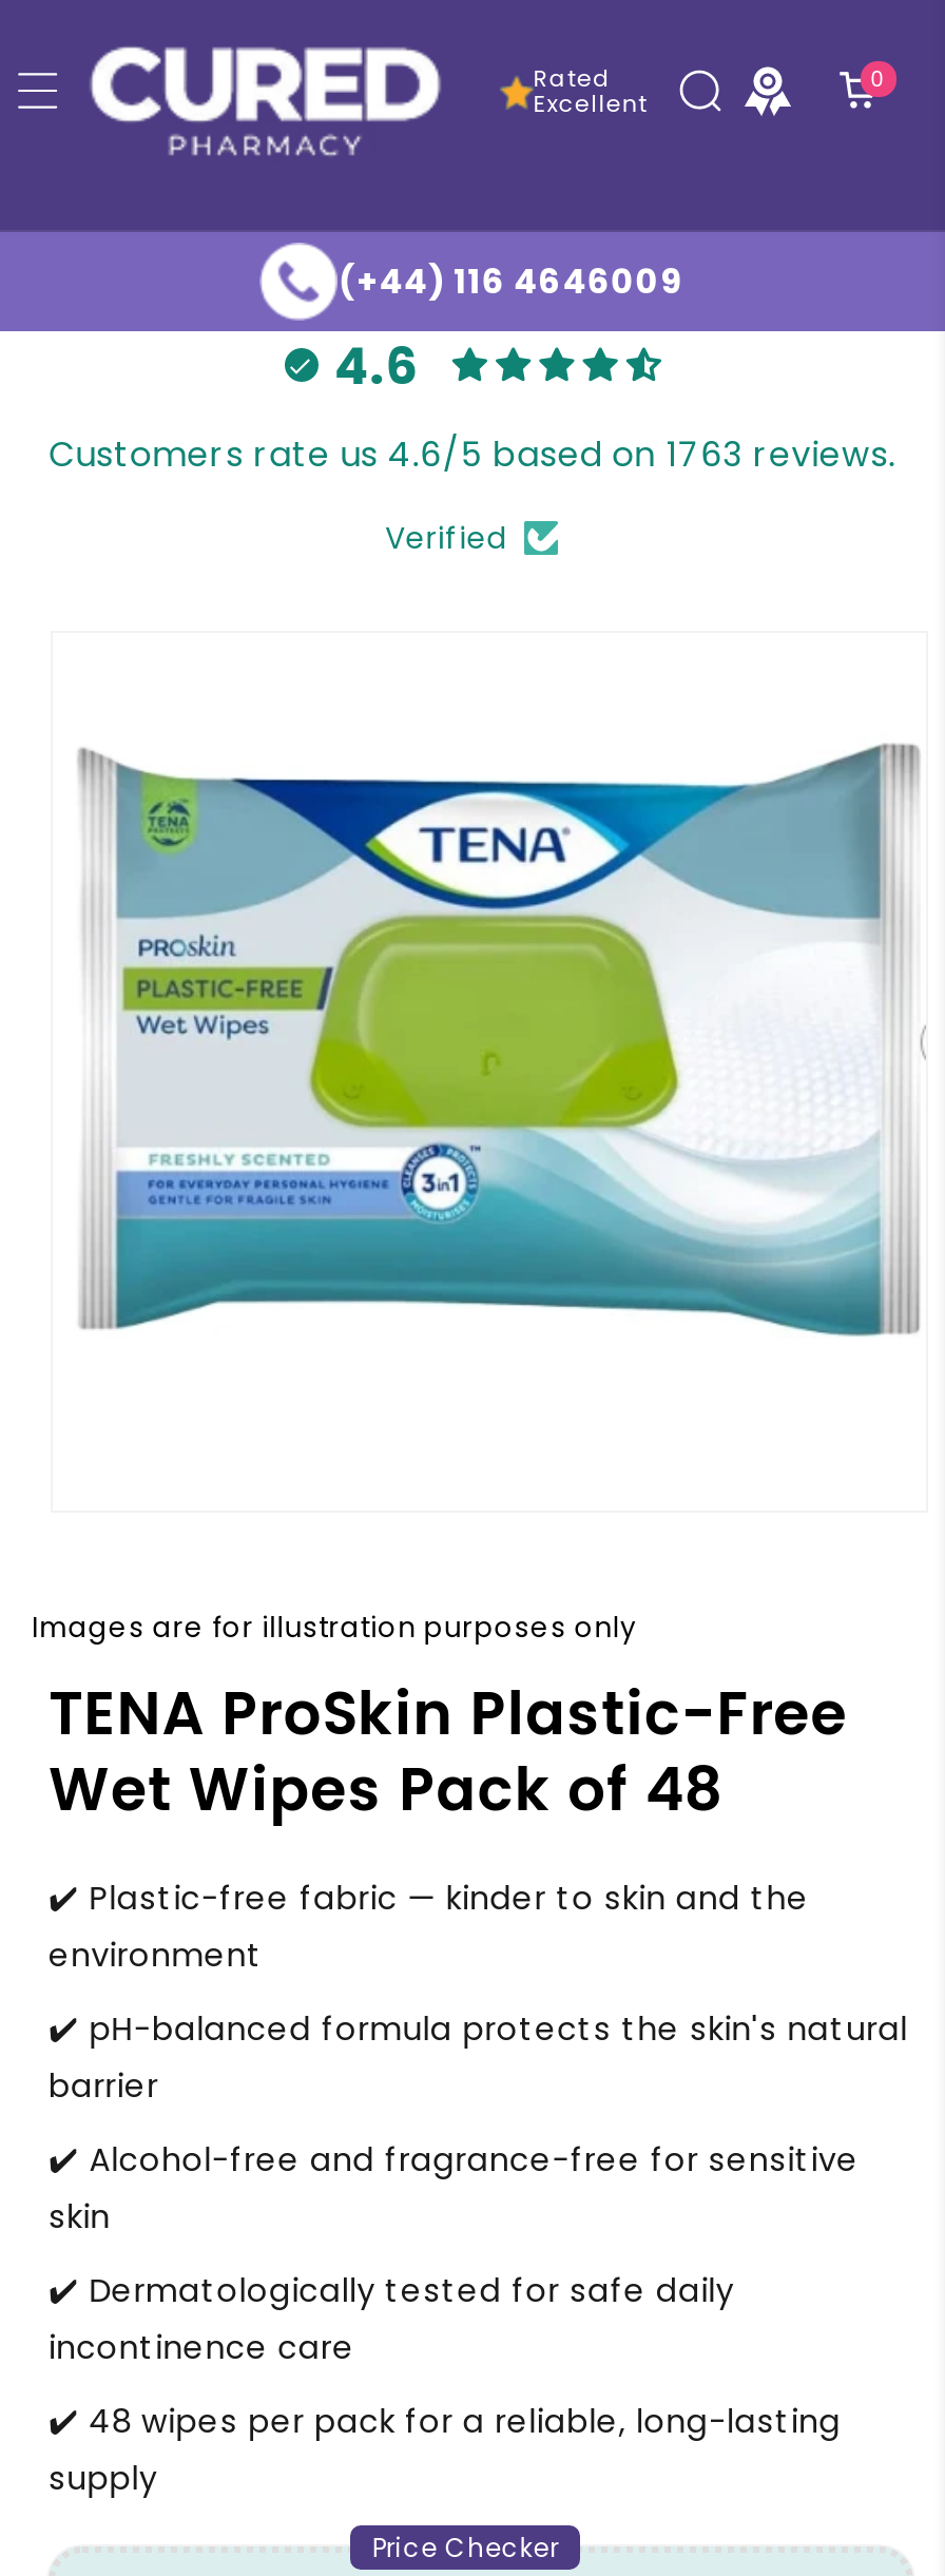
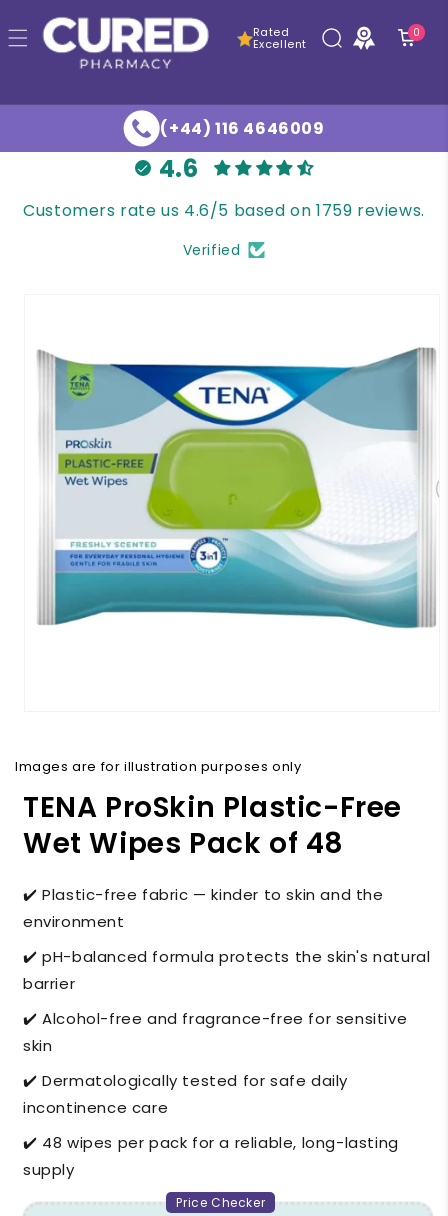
- Customers rate us 4.6/5 based on 1763 reviews.
+ Customers rate us 4.6/5 based on 1759 reviews.
